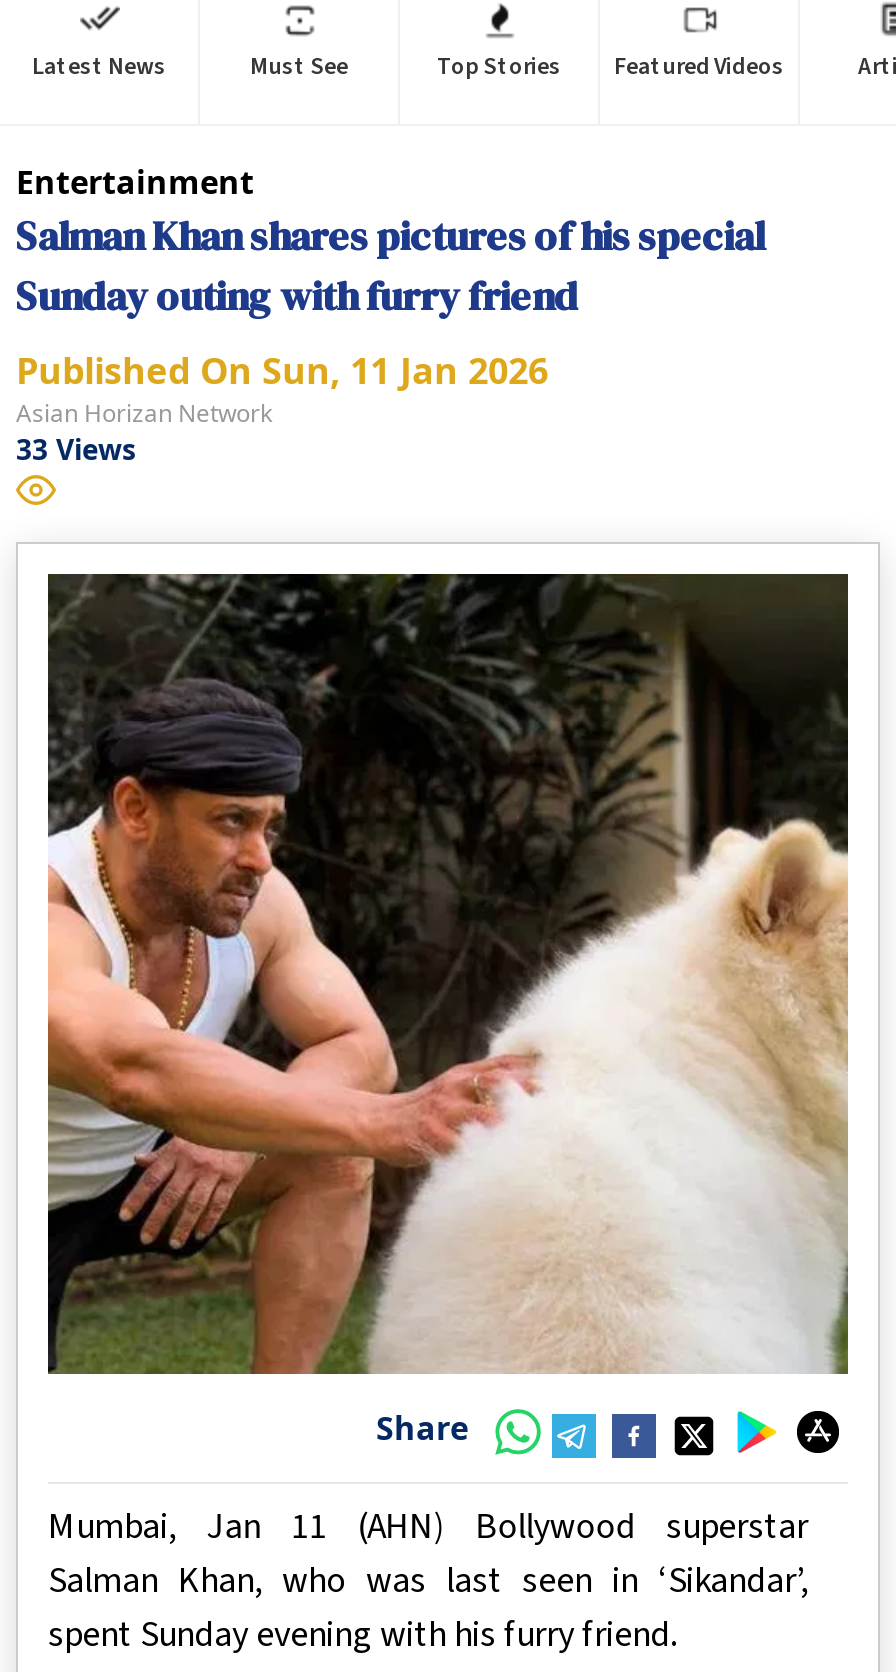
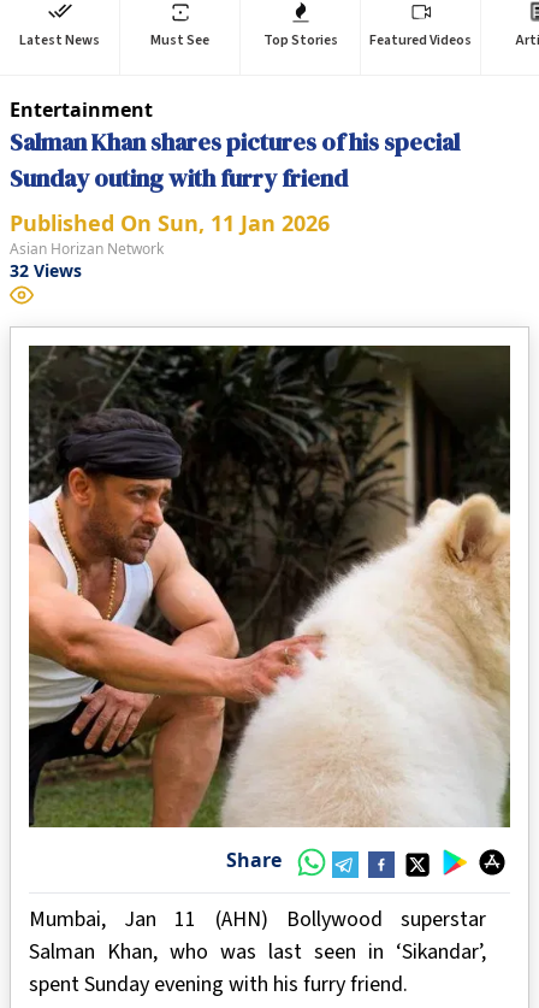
- 33 Views
+ 32 Views
